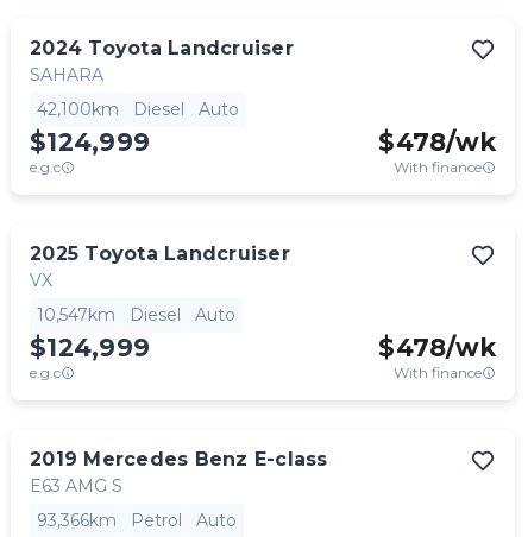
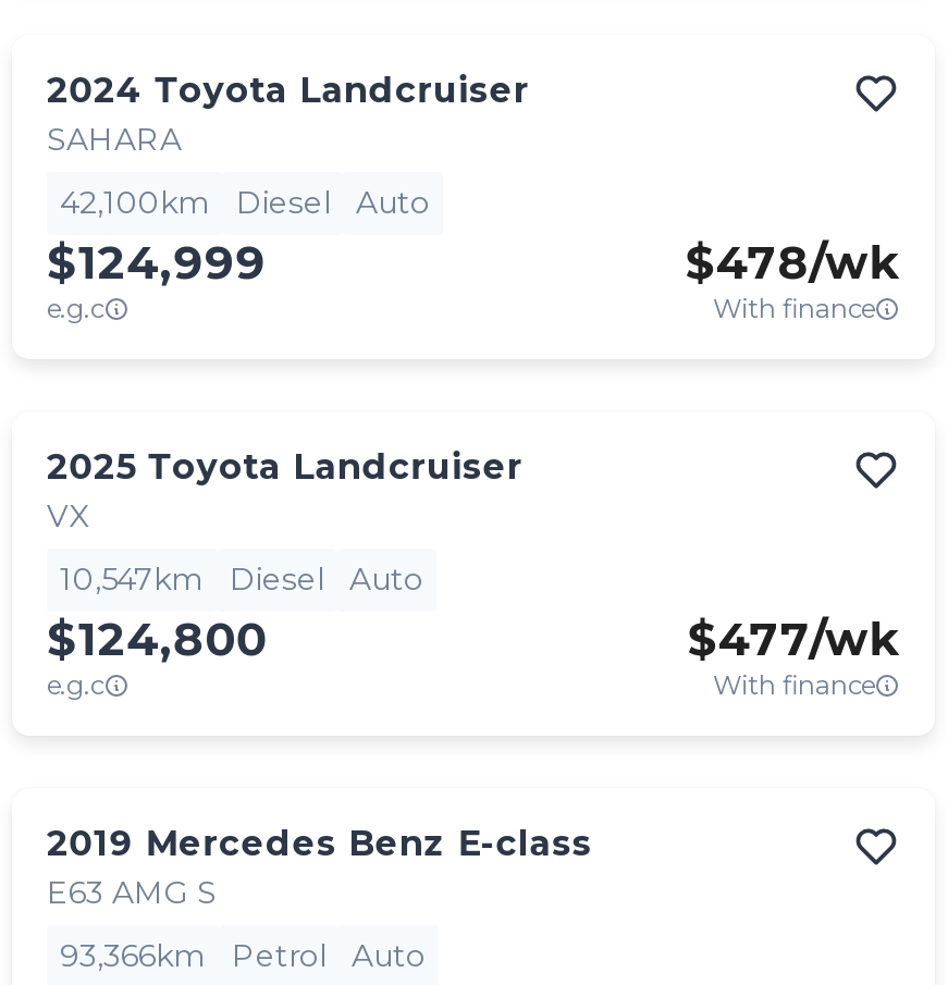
- $124,999
+ $124,800

- $478/wk
+ $477/wk
